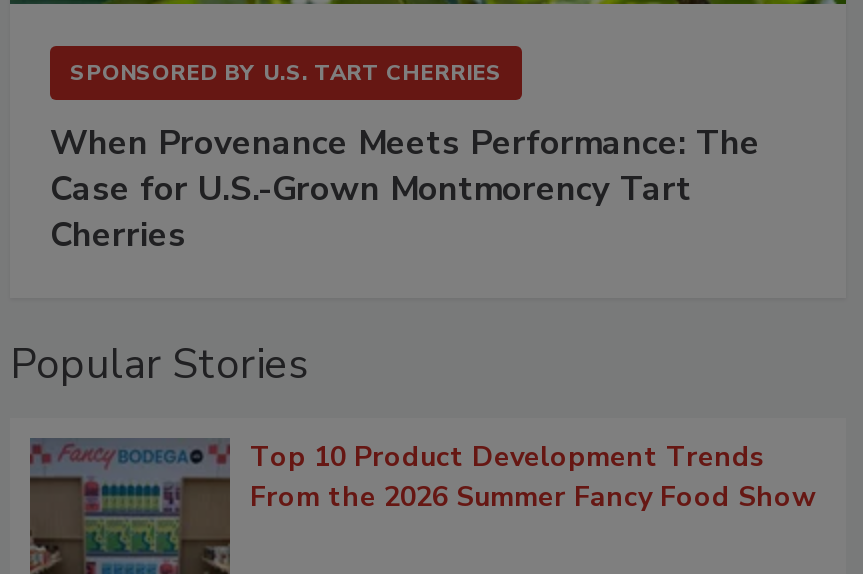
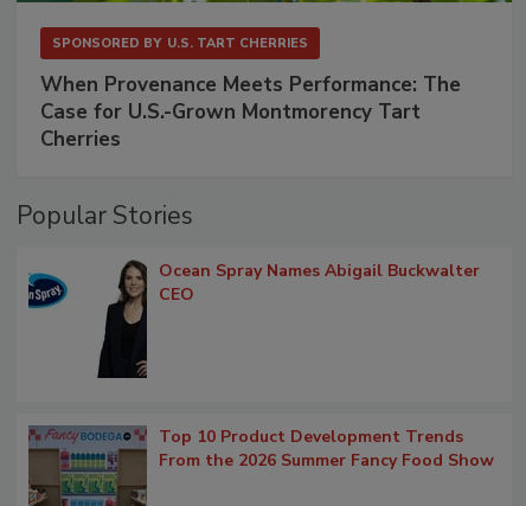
+ [image]

+ [image]
+ Ocean Spray Names Abigail Buckwalter
+ CEO
